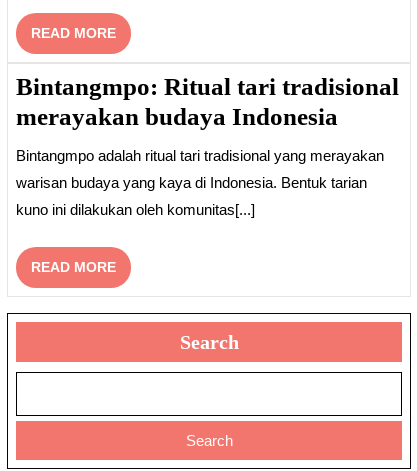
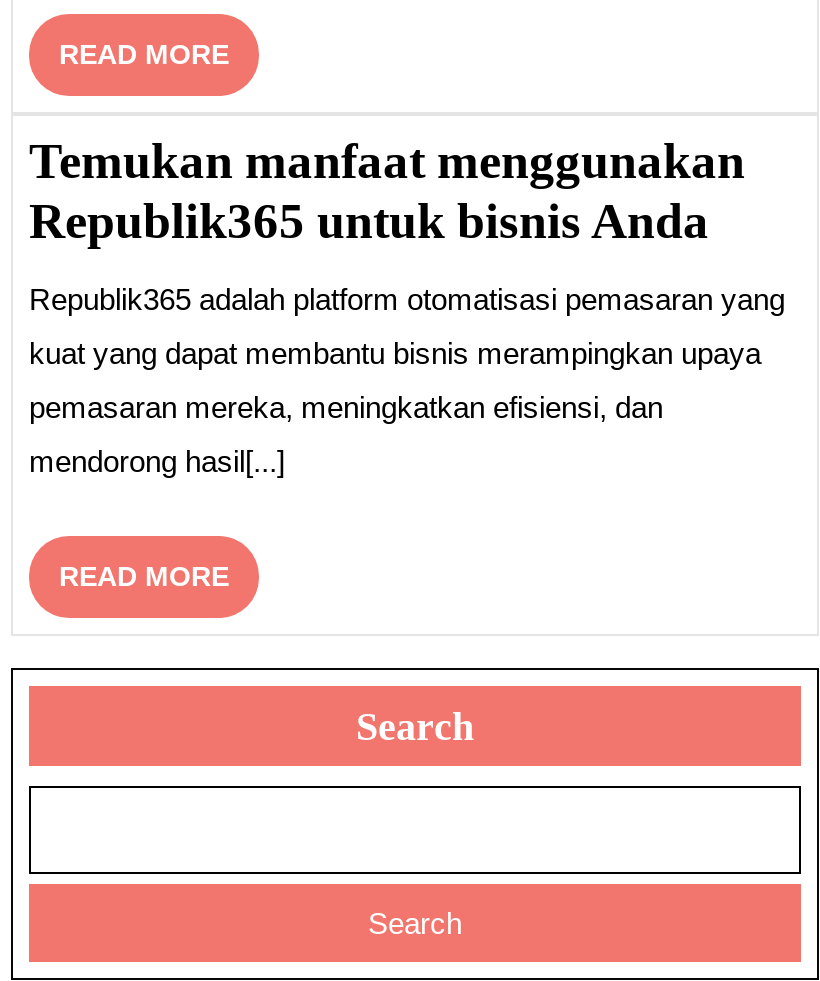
- Bintangmpo: Ritual tari tradisional
- merayakan budaya Indonesia
- Bintangmpo adalah ritual tari tradisional yang merayakan
- warisan budaya yang kaya di Indonesia. Bentuk tarian
- kuno ini dilakukan oleh komunitas[...]
+ Temukan manfaat menggunakan
+ Republik365 untuk bisnis Anda
+ Republik365 adalah platform otomatisasi pemasaran yang
+ kuat yang dapat membantu bisnis merampingkan upaya
+ pemasaran mereka, meningkatkan efisiensi, dan
+ mendorong hasil[...]
